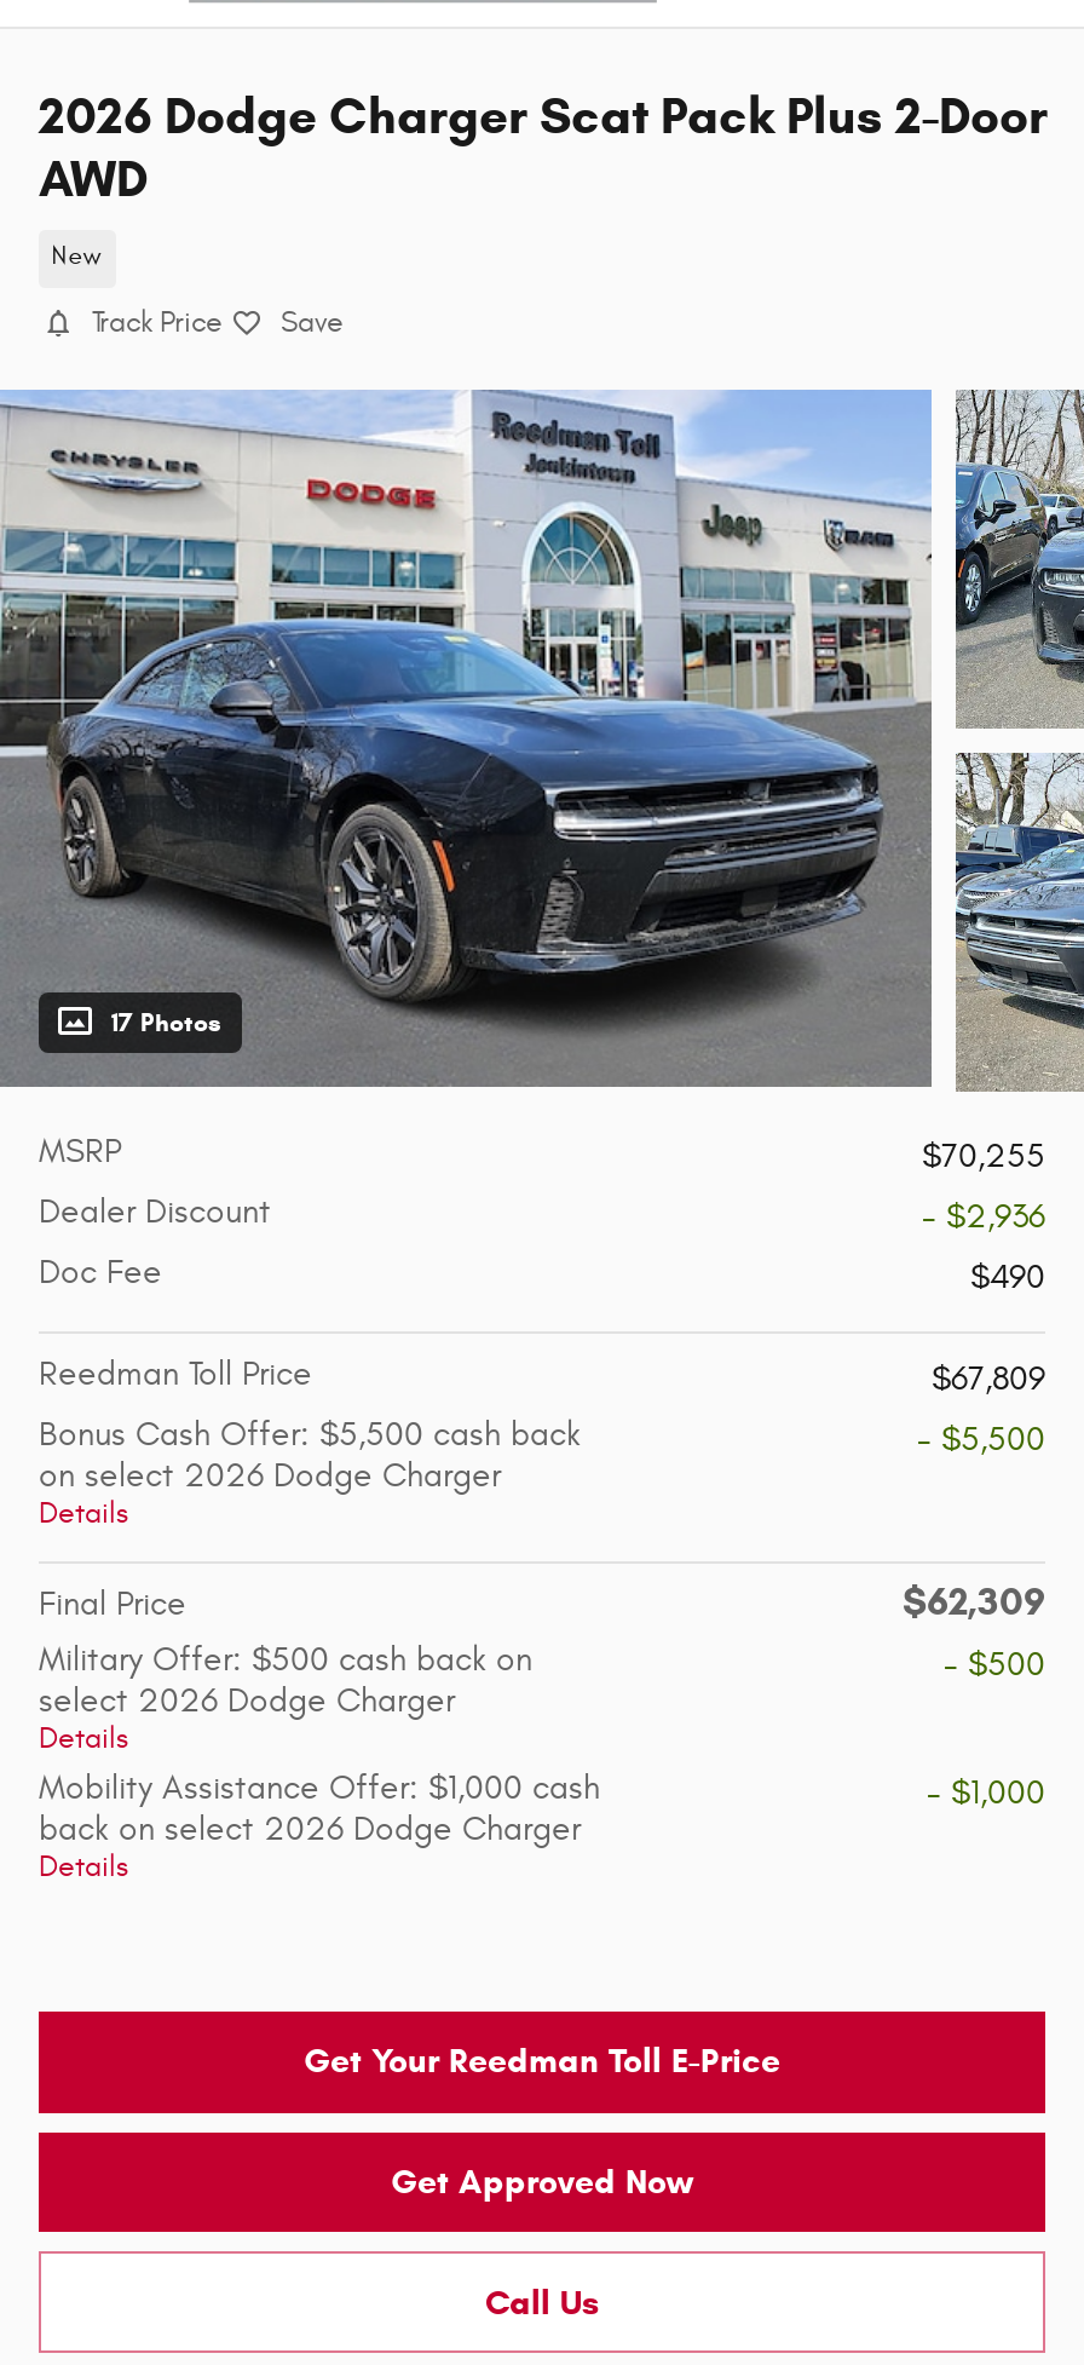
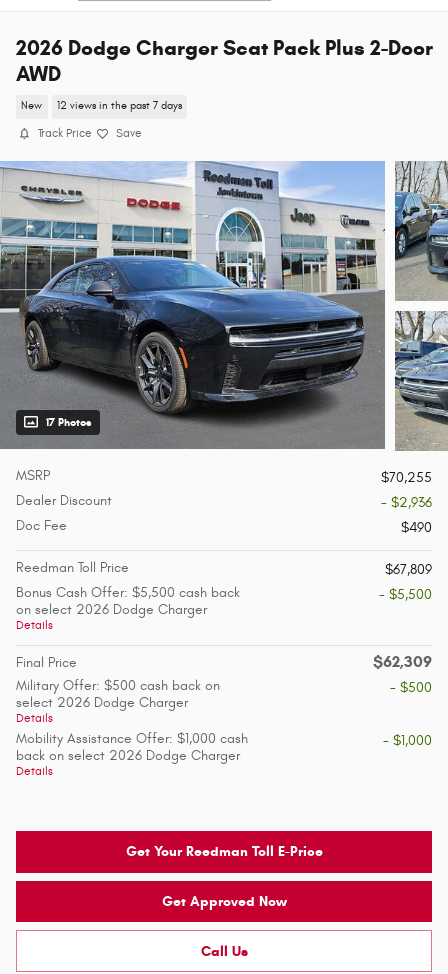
+ 12 views in the past 7 days
